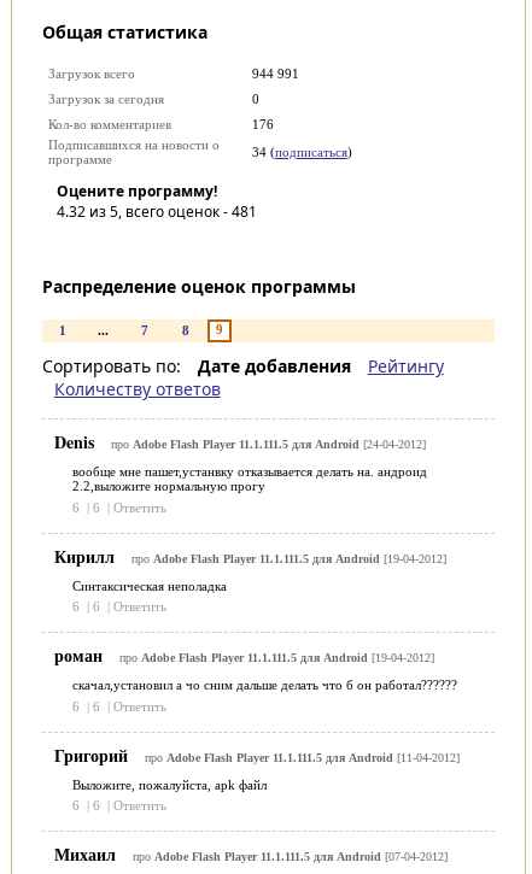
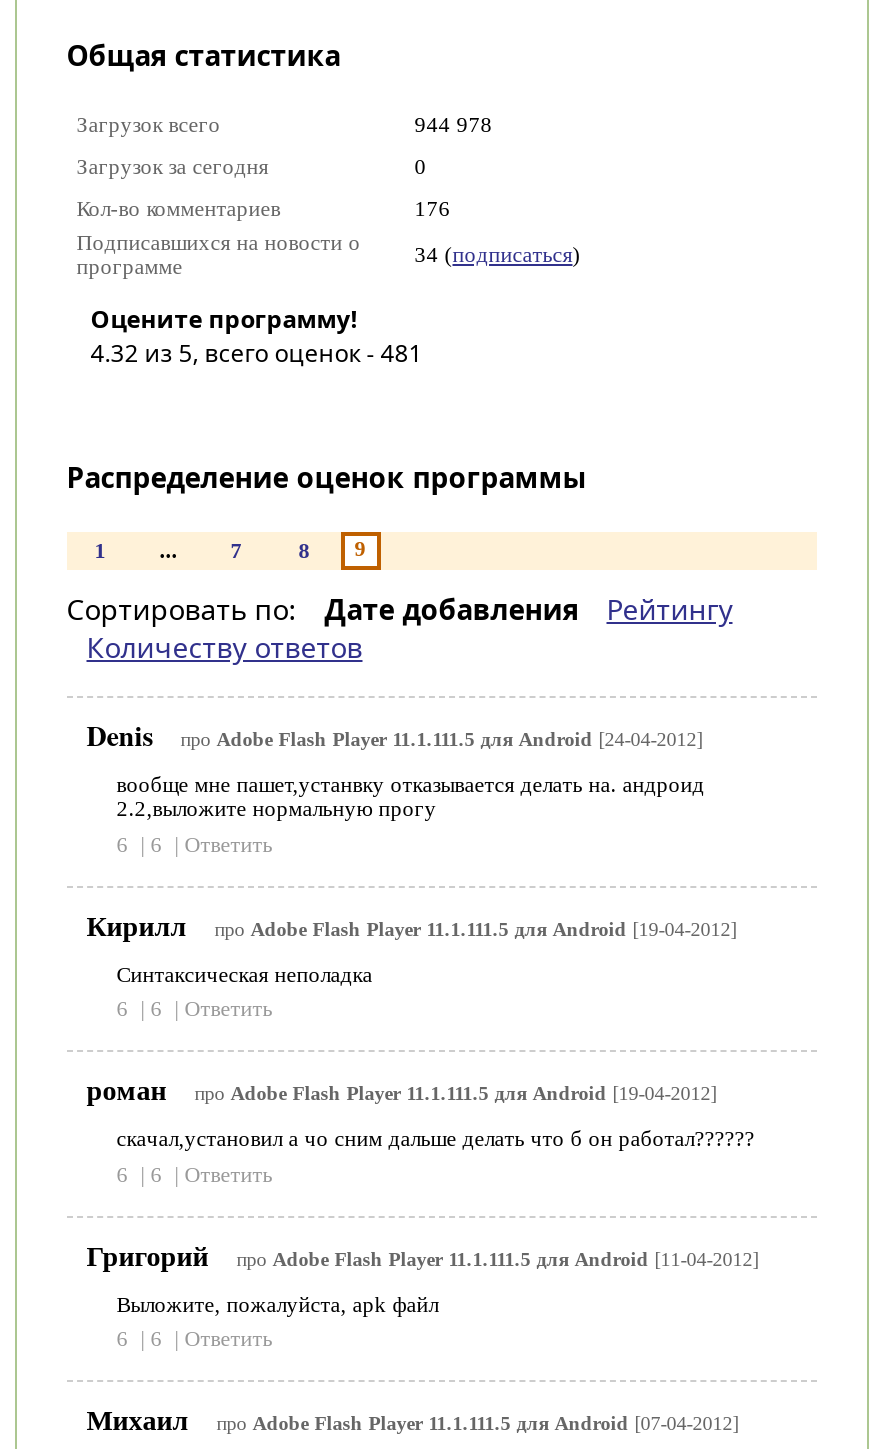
- 944 991
+ 944 978
